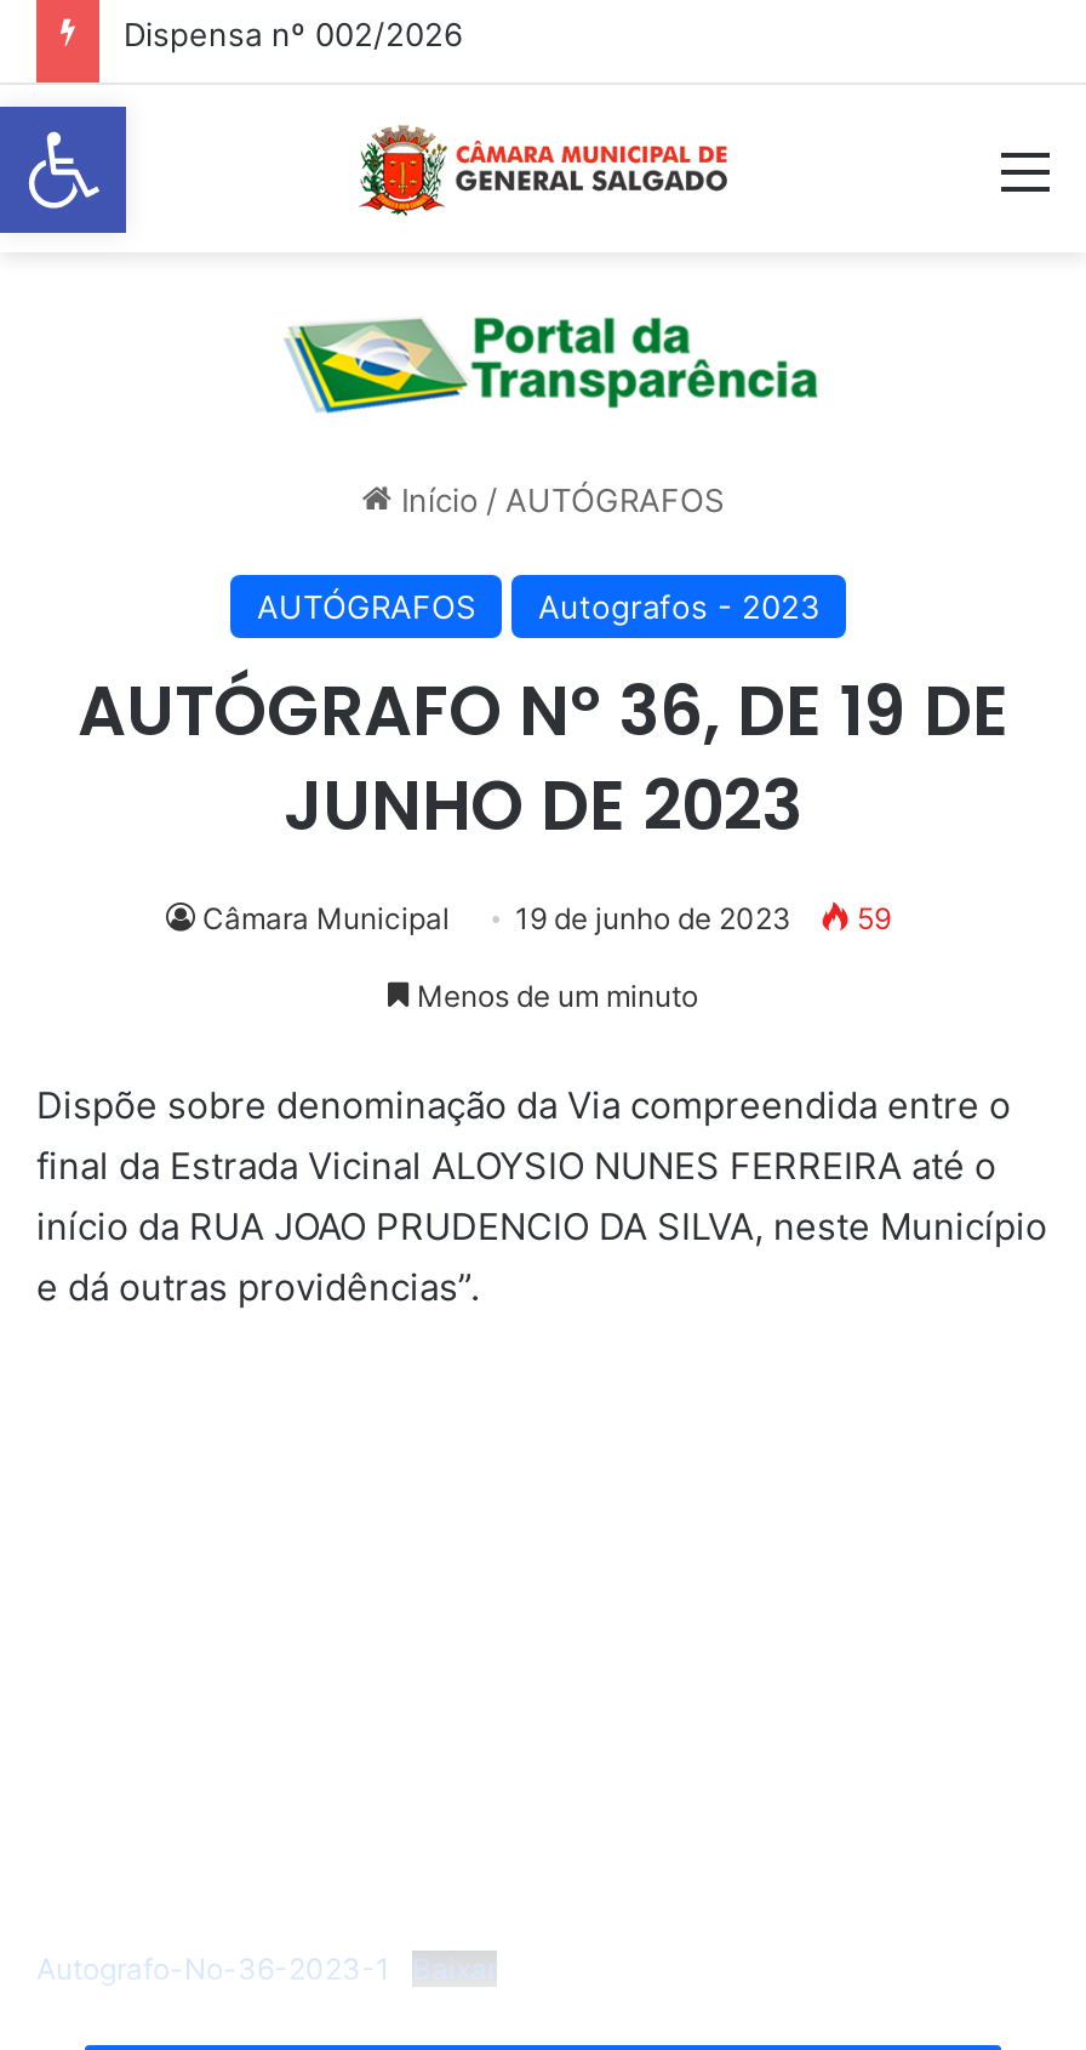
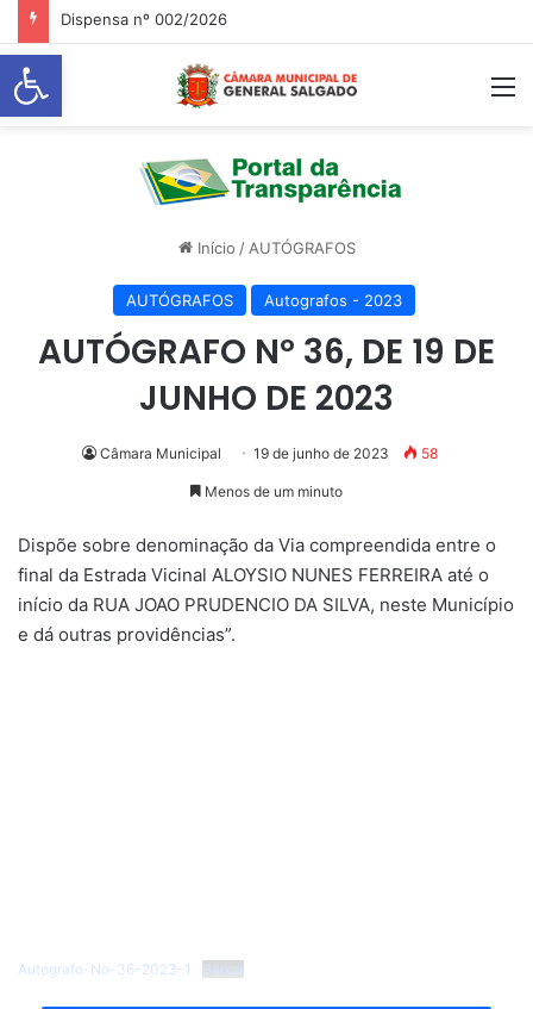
- Câmara Municipal 19 de junho de 2023 59
+ Câmara Municipal 19 de junho de 2023 58
